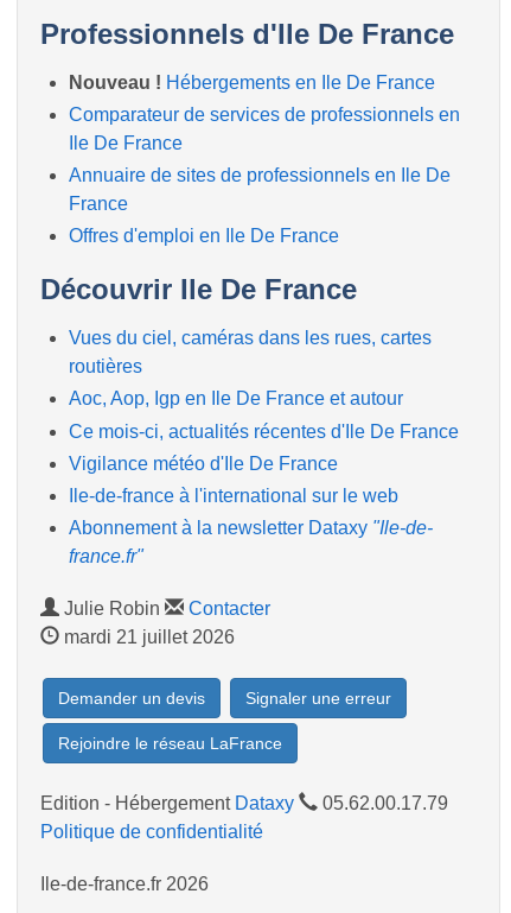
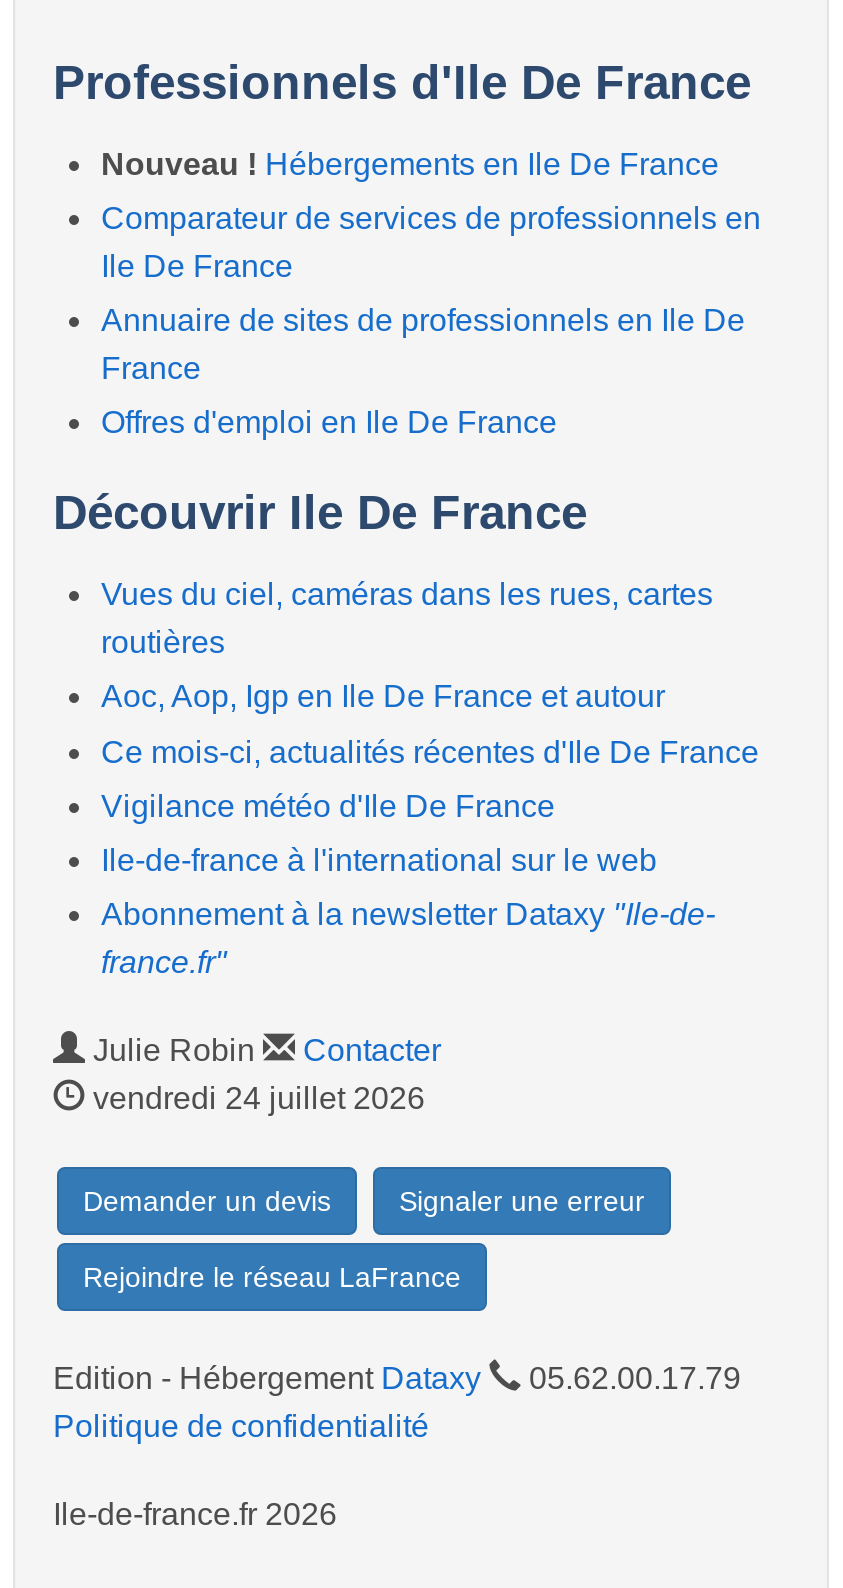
- mardi 21 juillet 2026
+ vendredi 24 juillet 2026
